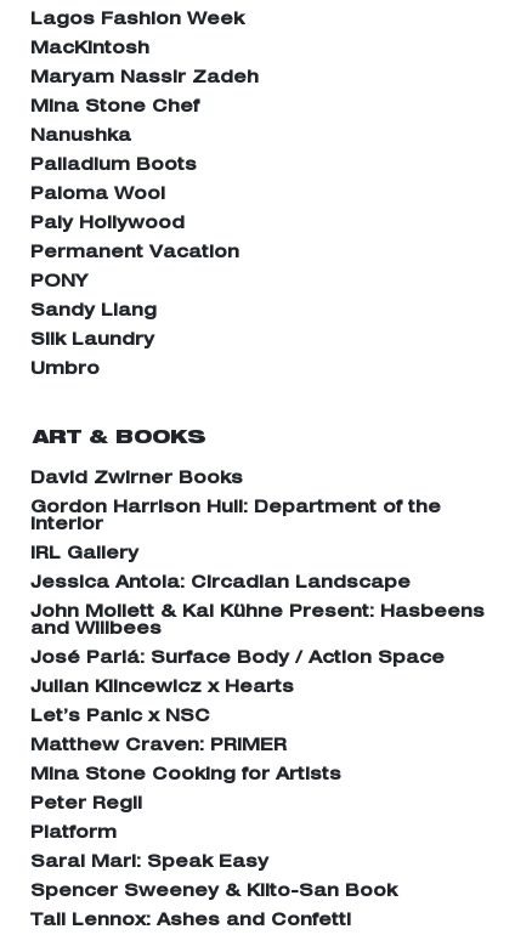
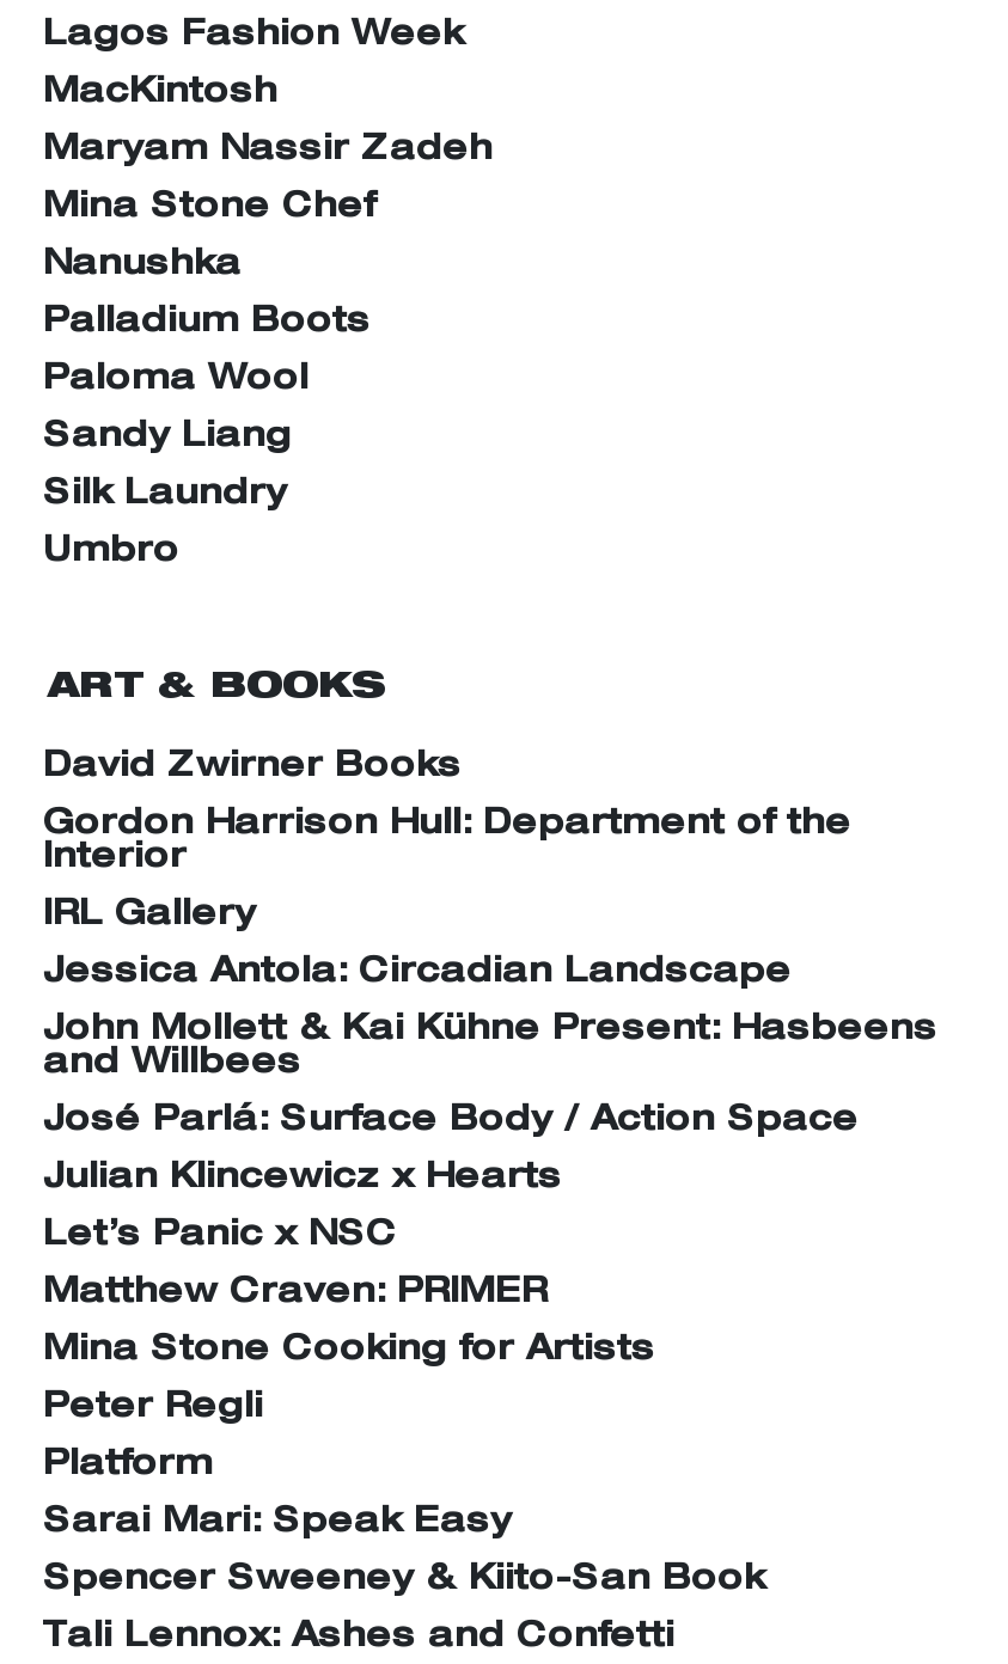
- Paly Hollywood
- Permanent Vacation
- PONY
